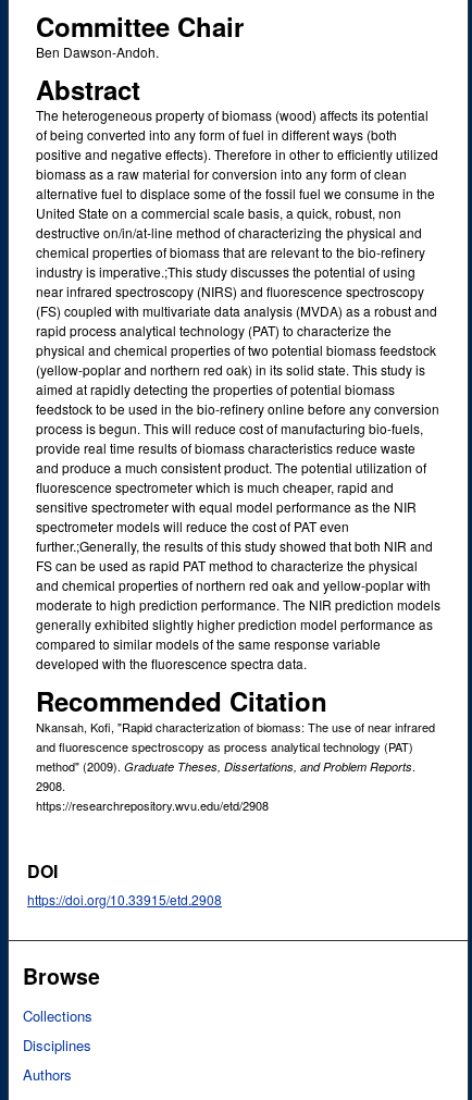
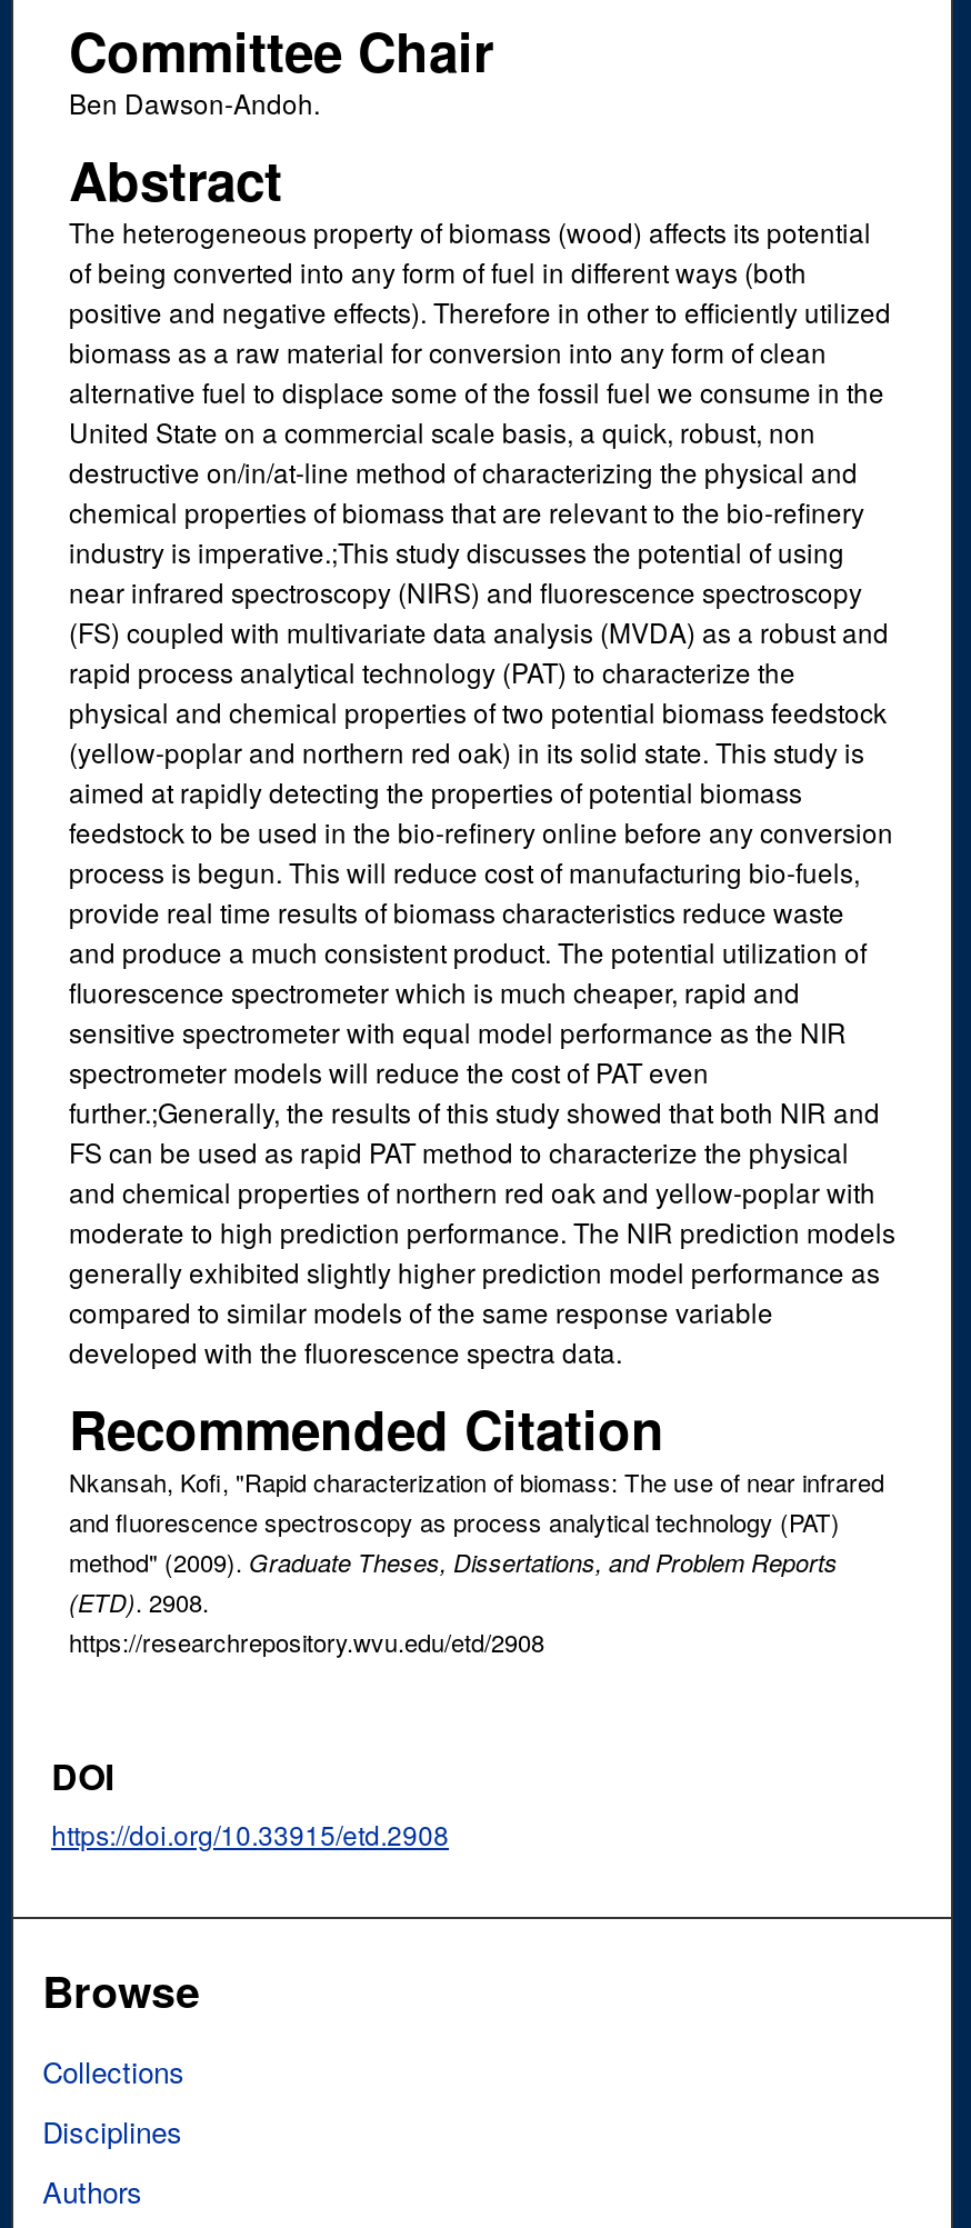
- method" (2009). Graduate Theses, Dissertations, and Problem Reports.
- 2908.
+ method" (2009). Graduate Theses, Dissertations, and Problem Reports
+ (ETD). 2908.
